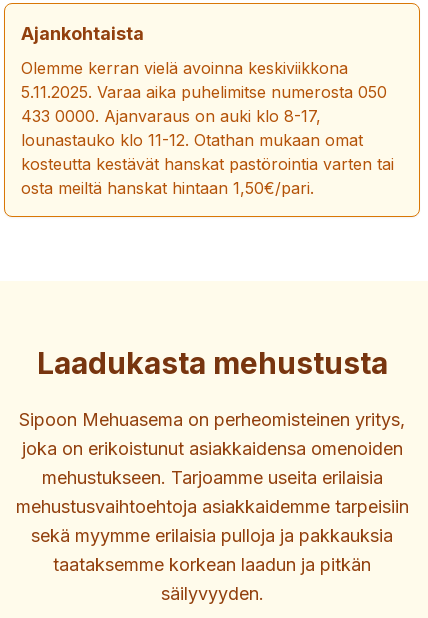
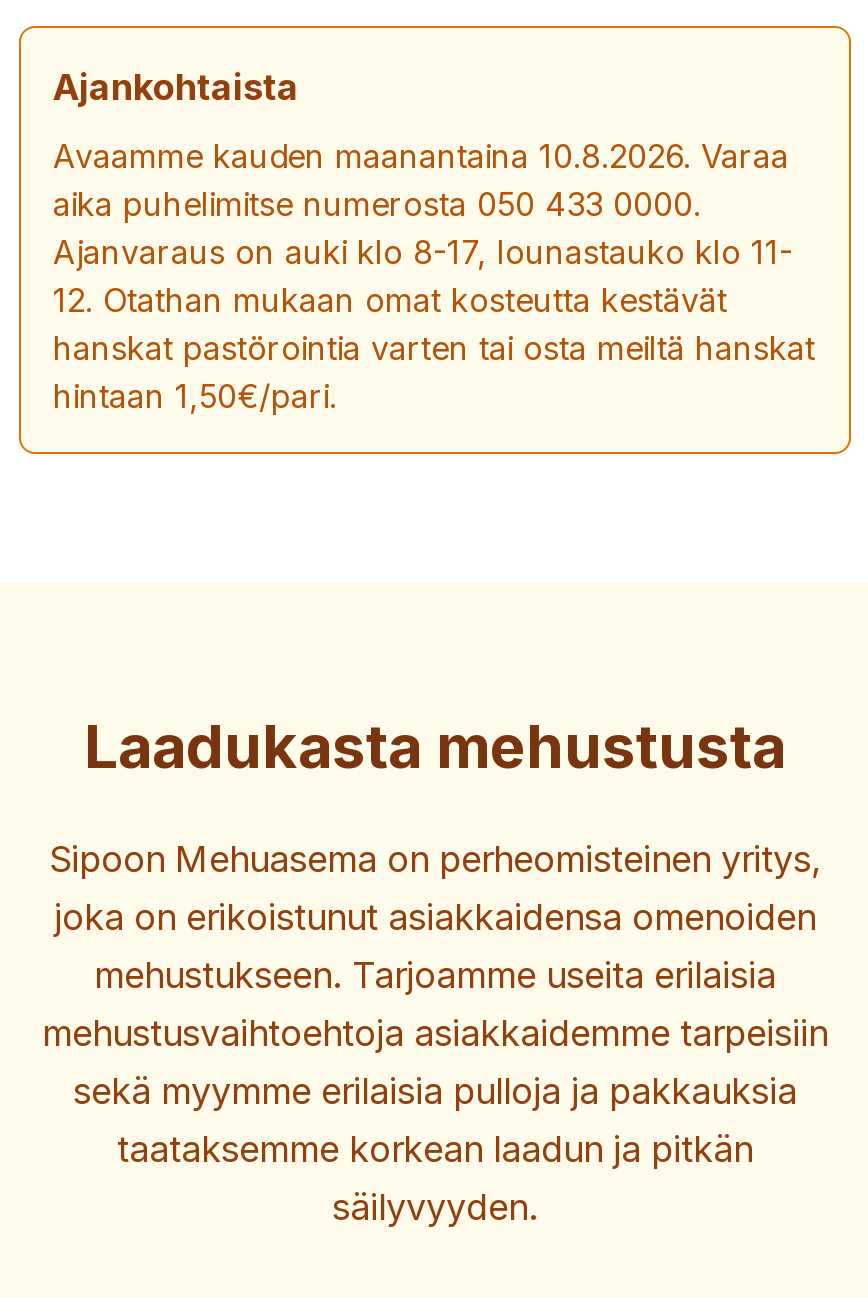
- Olemme kerran vielä avoinna keskiviikkona
- 5.11.2025. Varaa aika puhelimitse numerosta 050
- 433 0000. Ajanvaraus on auki klo 8-17,
- lounastauko klo 11-12. Otathan mukaan omat
- kosteutta kestävät hanskat pastörointia varten tai
- osta meiltä hanskat hintaan 1,50€/pari.
+ Avaamme kauden maanantaina 10.8.2026. Varaa
+ aika puhelimitse numerosta 050 433 0000.
+ Ajanvaraus on auki klo 8-17, lounastauko klo 11-
+ 12. Otathan mukaan omat kosteutta kestävät
+ hanskat pastörointia varten tai osta meiltä hanskat
+ hintaan 1,50€/pari.
